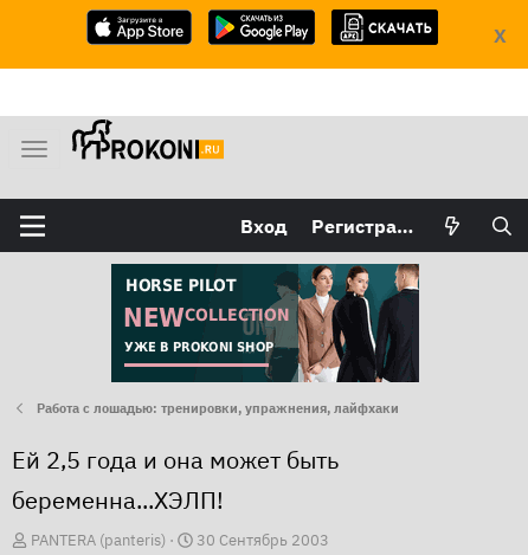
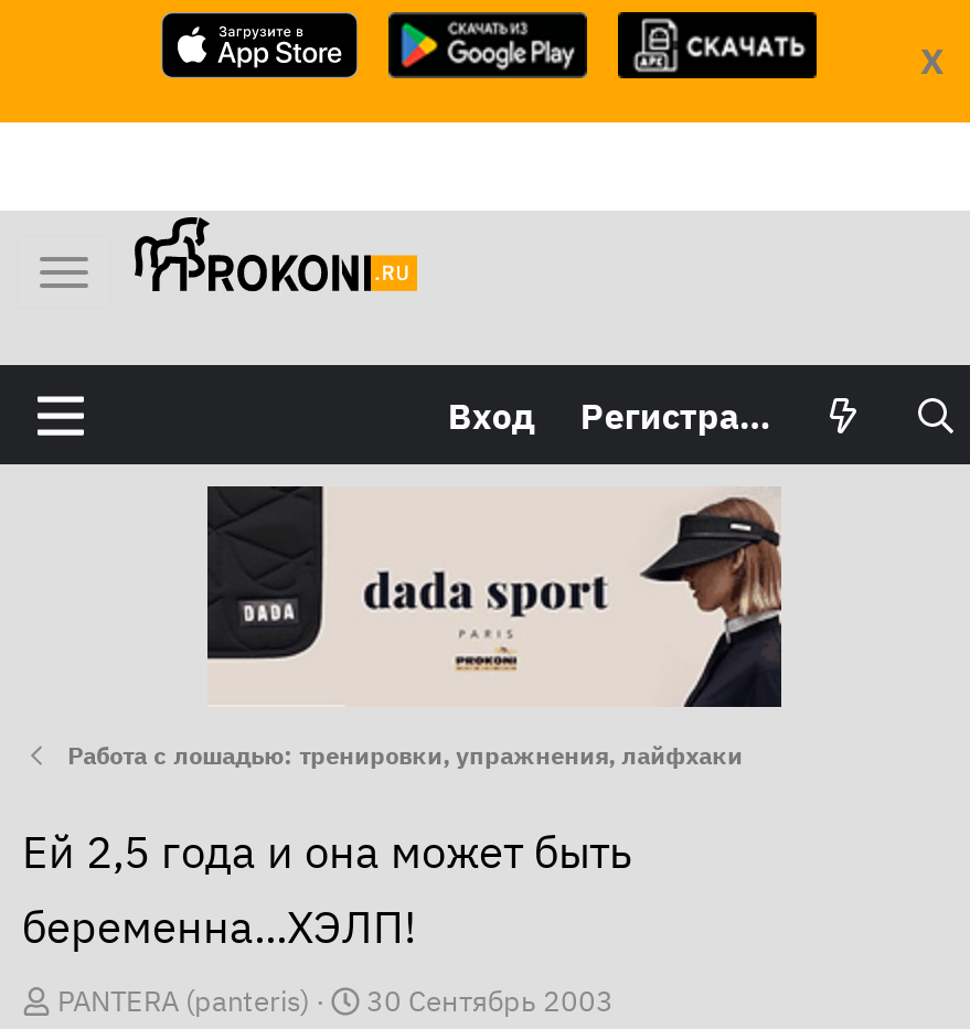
- [image]
+ [image]
